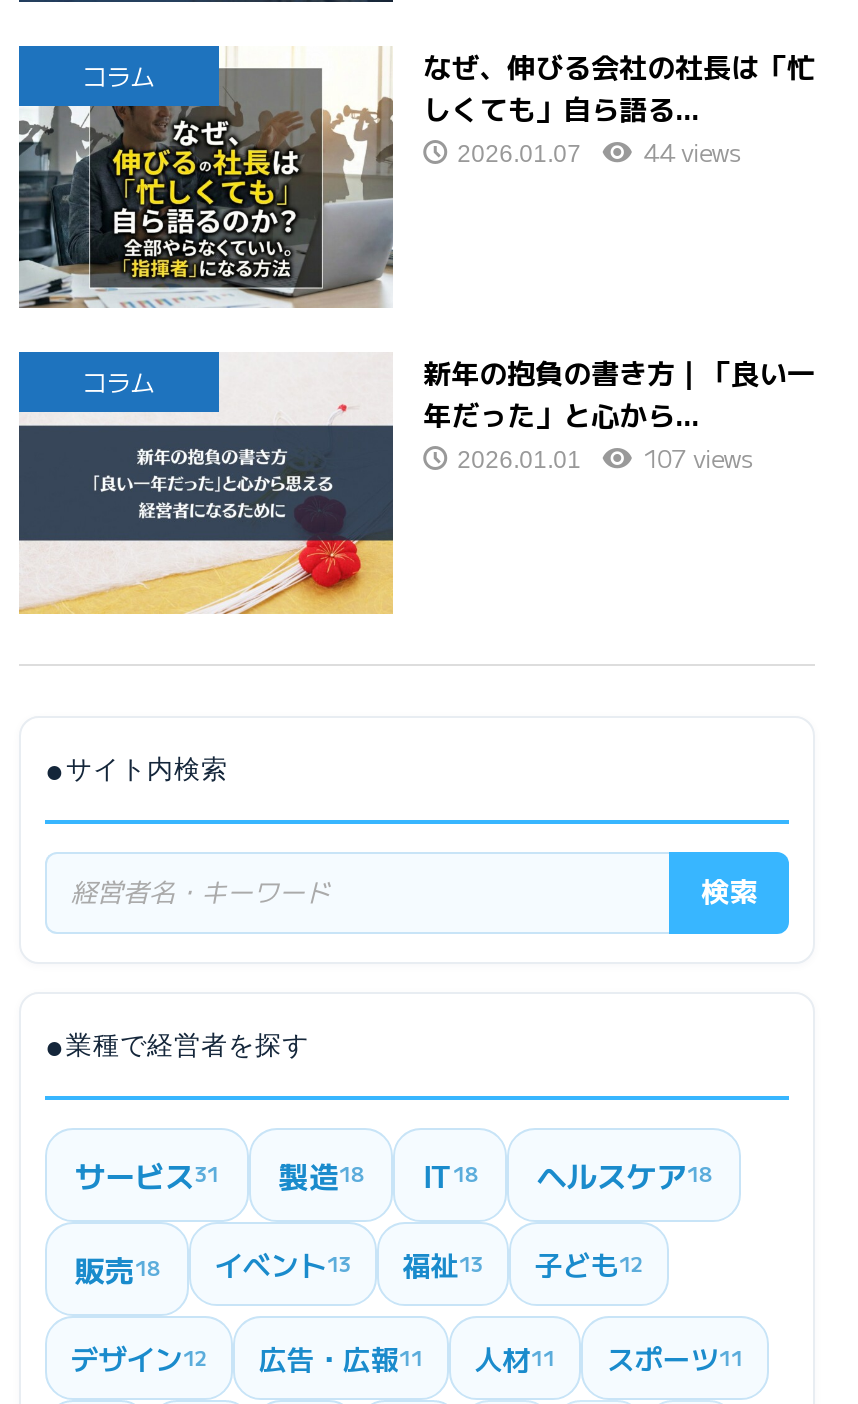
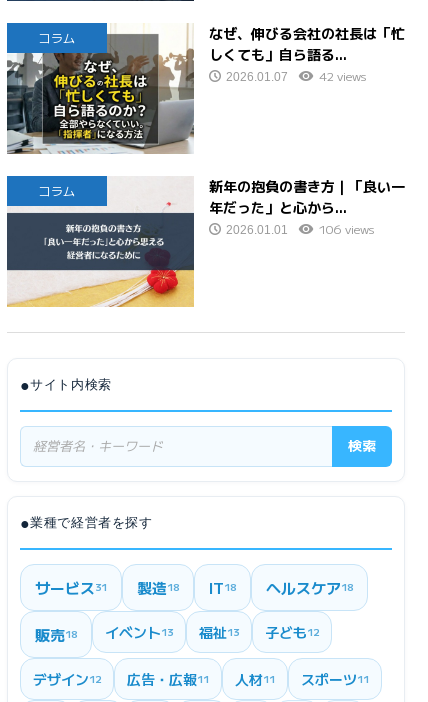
- 44 views
+ 42 views

- 107 views
+ 106 views
